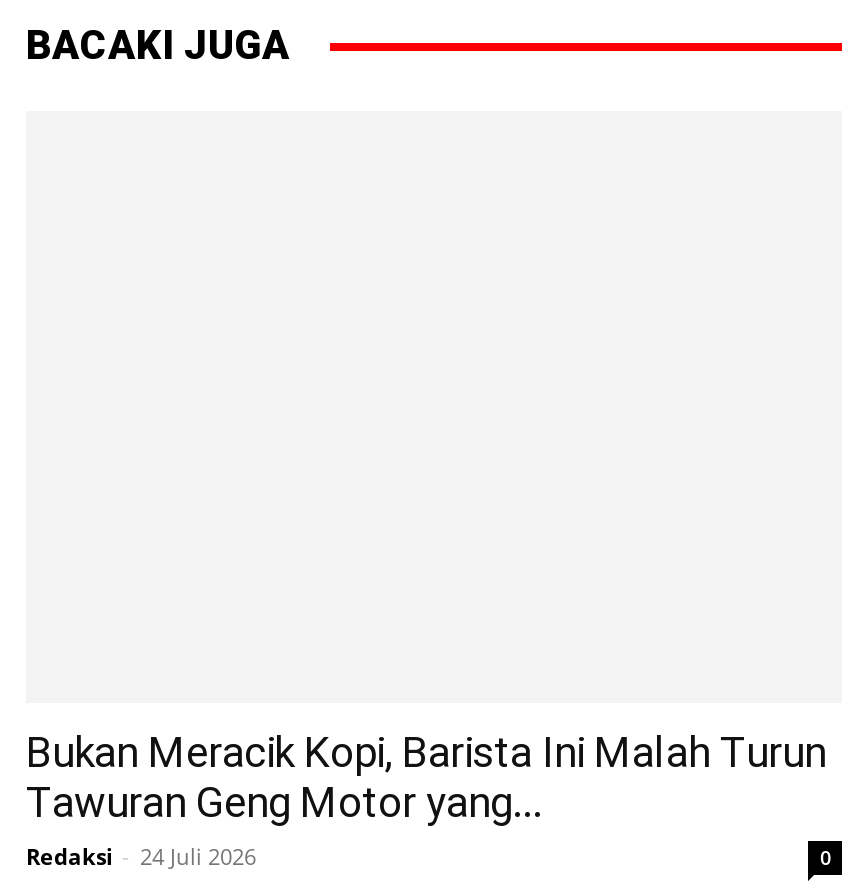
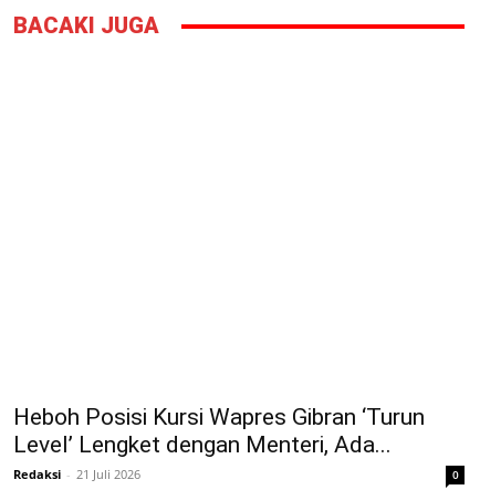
- Bukan Meracik Kopi, Barista Ini Malah Turun
- Tawuran Geng Motor yang...
- Redaksi - 24 Juli 2026
+ Heboh Posisi Kursi Wapres Gibran ‘Turun
+ Level’ Lengket dengan Menteri, Ada...
+ Redaksi - 21 Juli 2026
